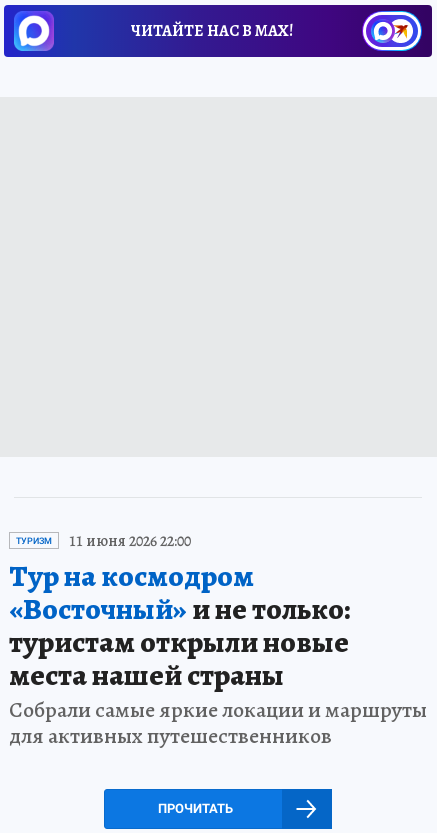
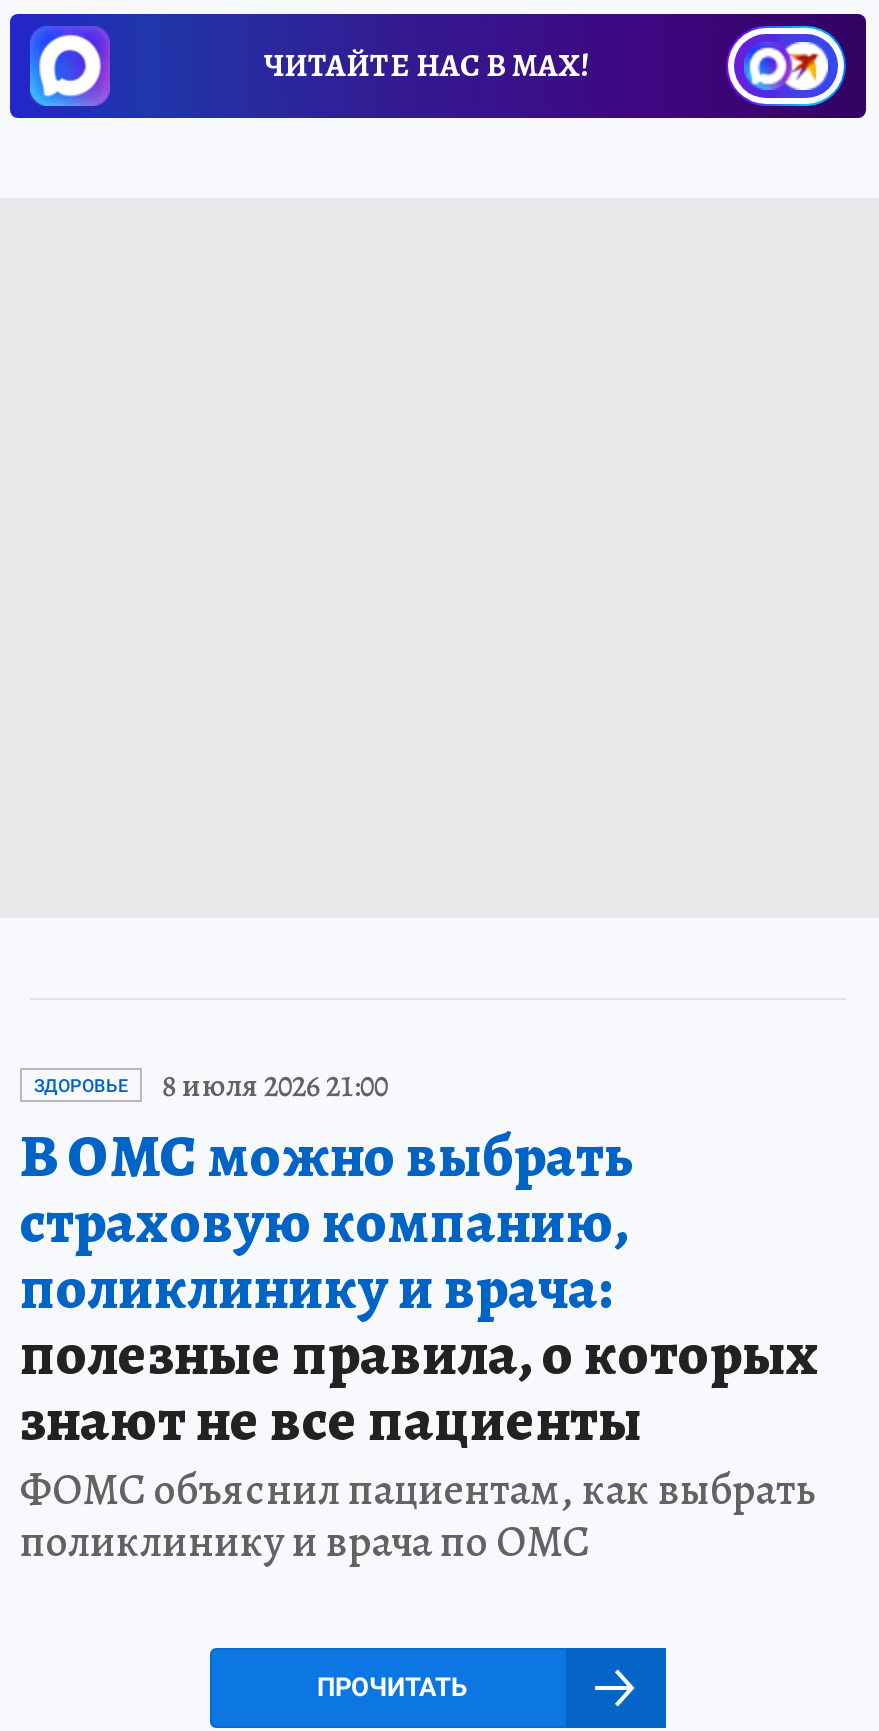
- ТУРИЗМ
- 11 июня 2026 22:00
- Тур на космодром
- «Восточный»и не только:
- туристам открыли новые
- места нашей страны
- Собрали самые яркие локации и маршруты
- для активных путешественников
+ ЗДОРОВЬЕ
+ 8 июля 2026 21:00
+ В ОМС можно выбрать
+ страховую компанию,
+ поликлинику и врача:
+ полезные правила, о которых
+ знают не все пациенты
+ ФОМС объяснил пациентам, как выбрать
+ поликлинику и врача по ОМС
